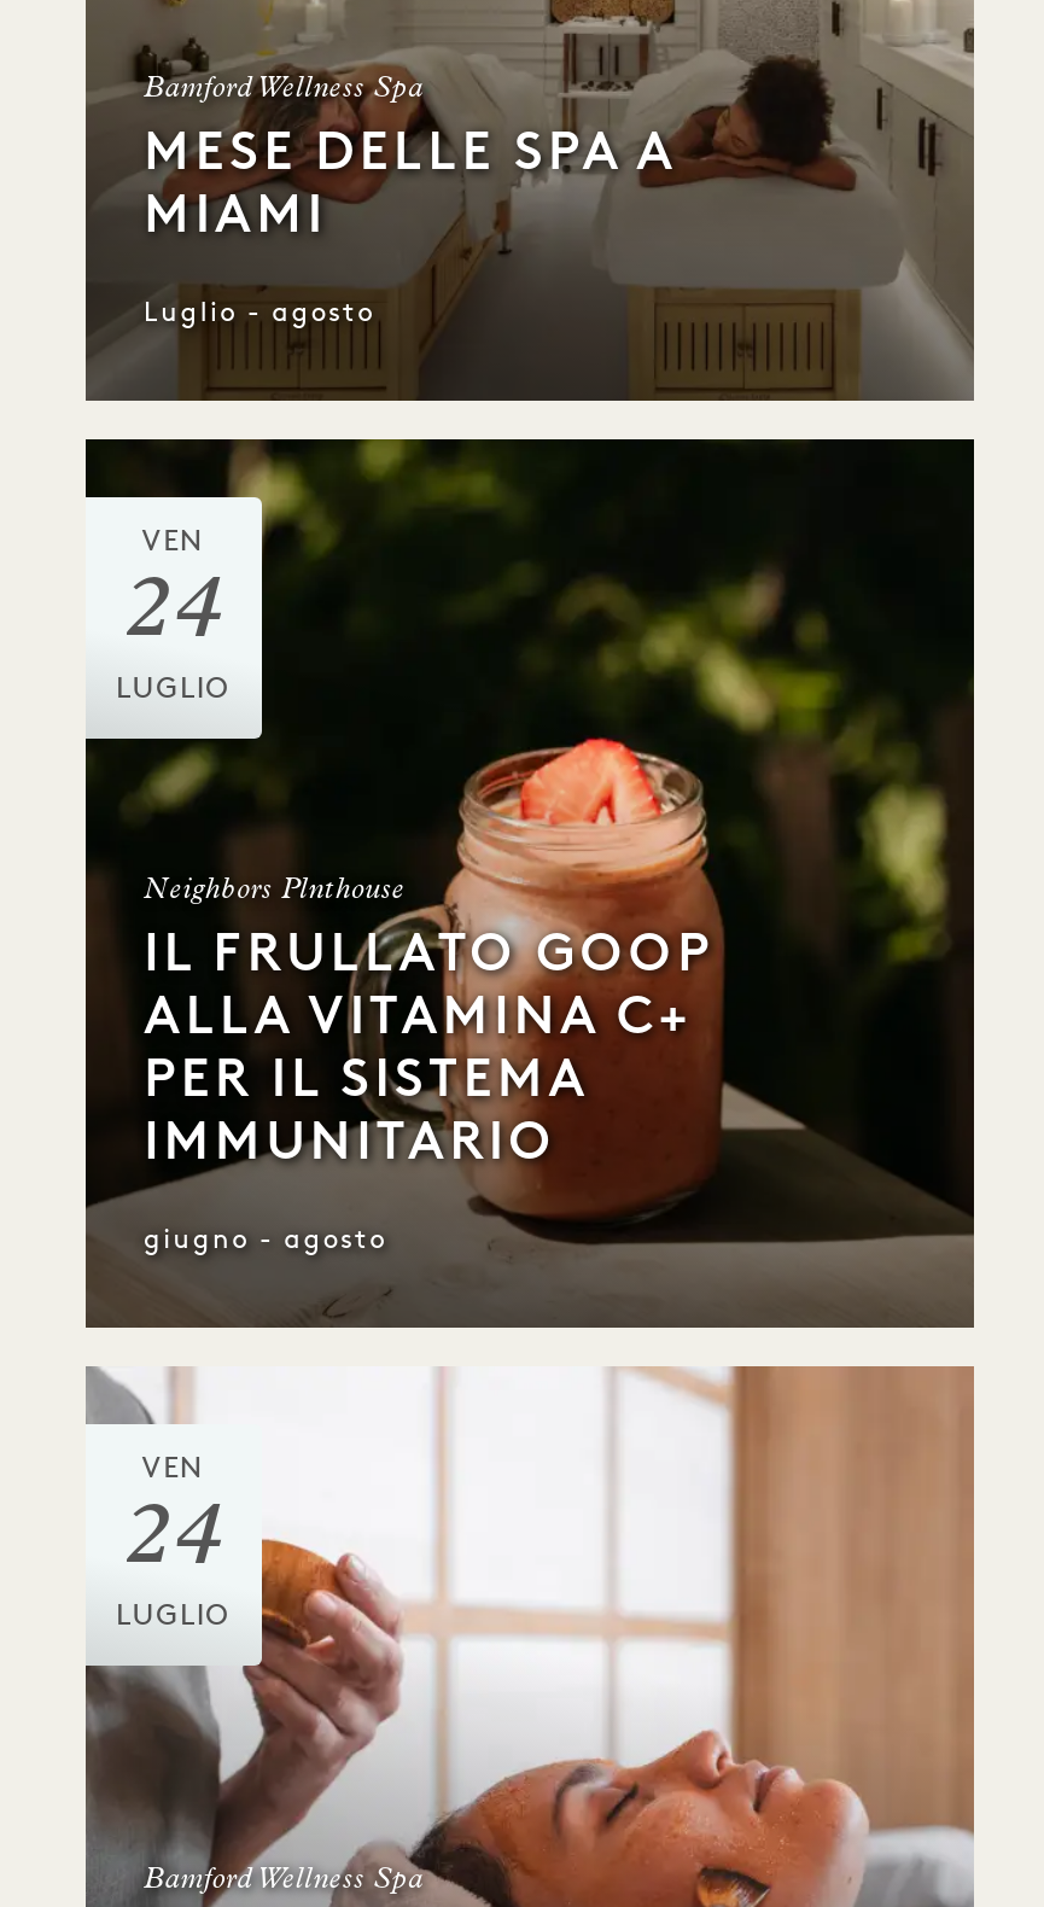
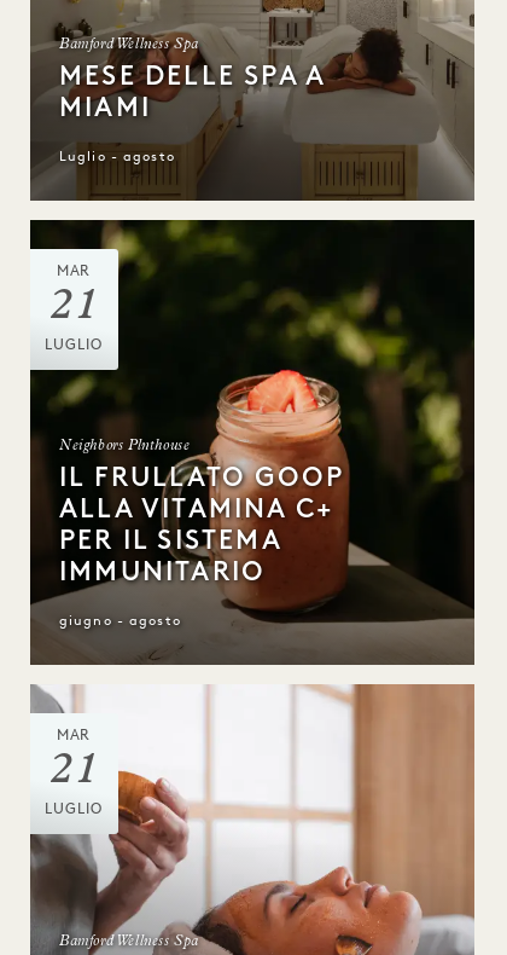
- VEN
- 24
+ MAR
+ 21

- VEN
- 24
+ MAR
+ 21
